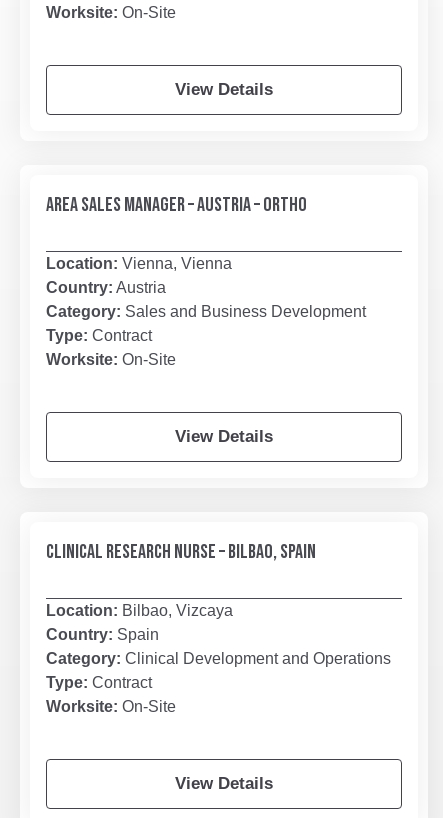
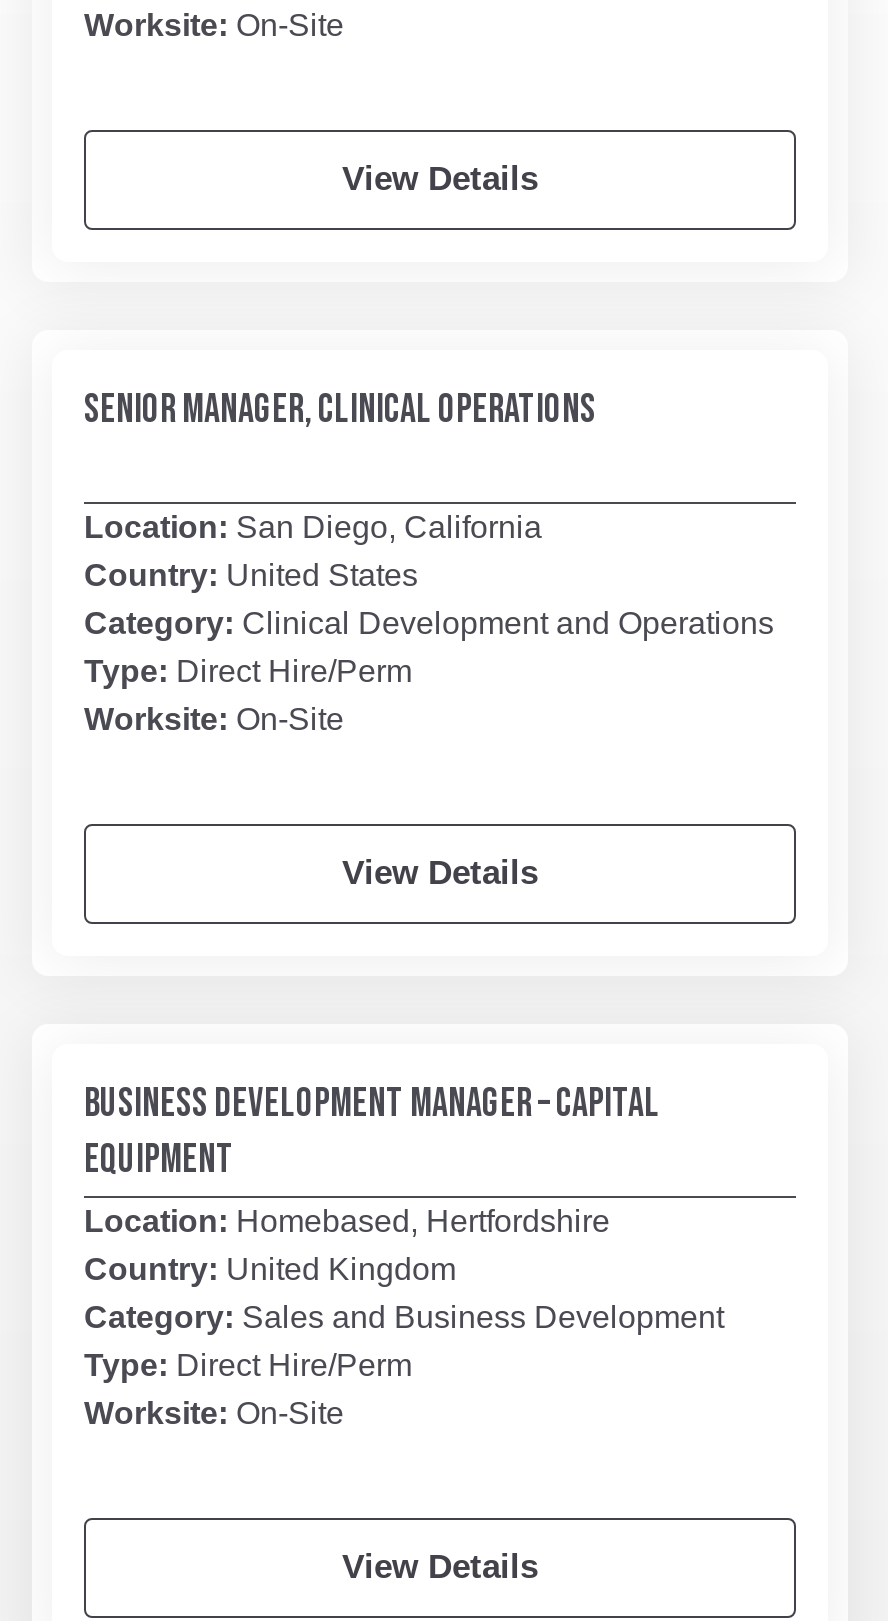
- AREA SALES MANAGER – AUSTRIA – ORTHO
+ SENIOR MANAGER, CLINICAL OPERATIONS

- Location: Vienna, Vienna
- Country: Austria
- Type: Contract
+ Location: San Diego, California
+ Country: United States
+ Type: Direct Hire/Perm

moved down: Category: Sales and Business Development

- CLINICAL RESEARCH NURSE – BILBAO, SPAIN
- Location: Bilbao, Vizcaya
- Country: Spain
- Type: Contract
+ BUSINESS DEVELOPMENT MANAGER – CAPITAL
+ EQUIPMENT
+ Location: Homebased, Hertfordshire
+ Country: United Kingdom
+ Type: Direct Hire/Perm

moved up: Category: Clinical Development and Operations
